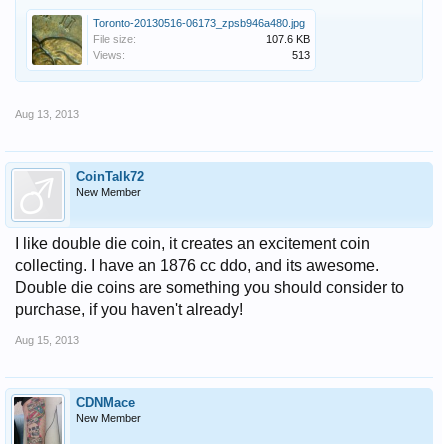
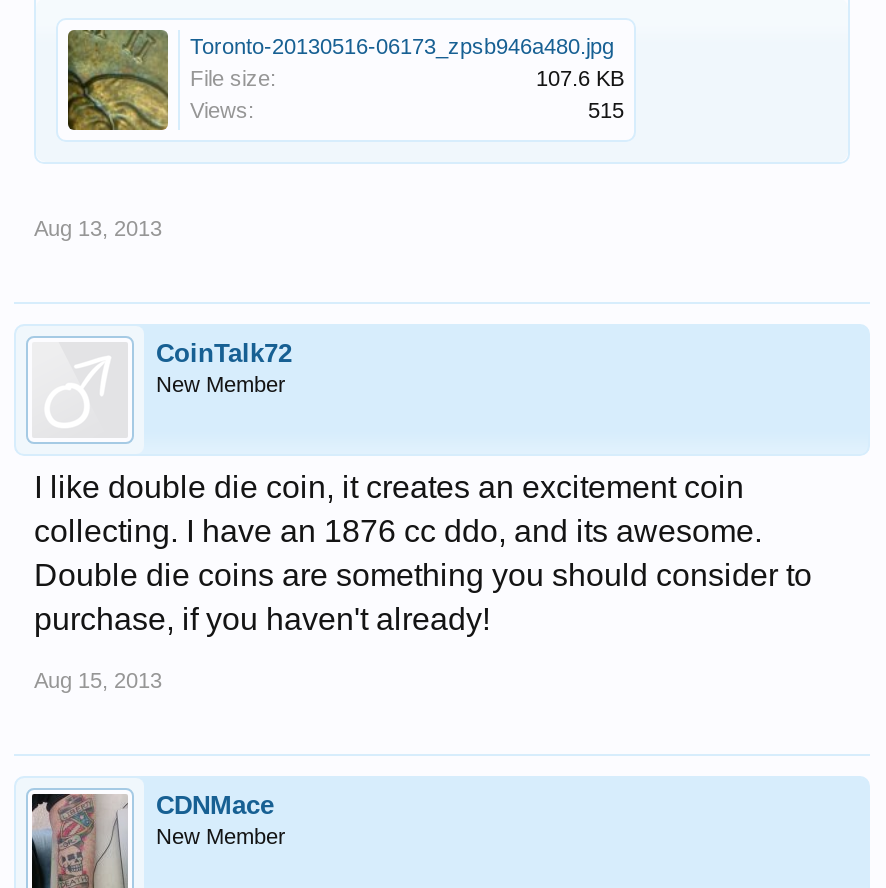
- 513
+ 515
